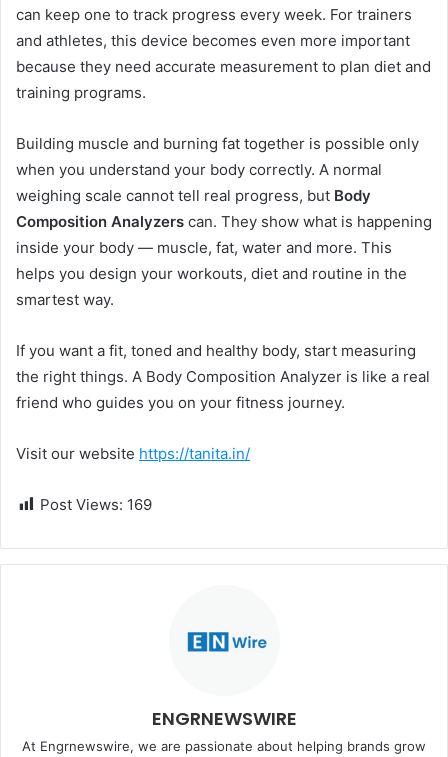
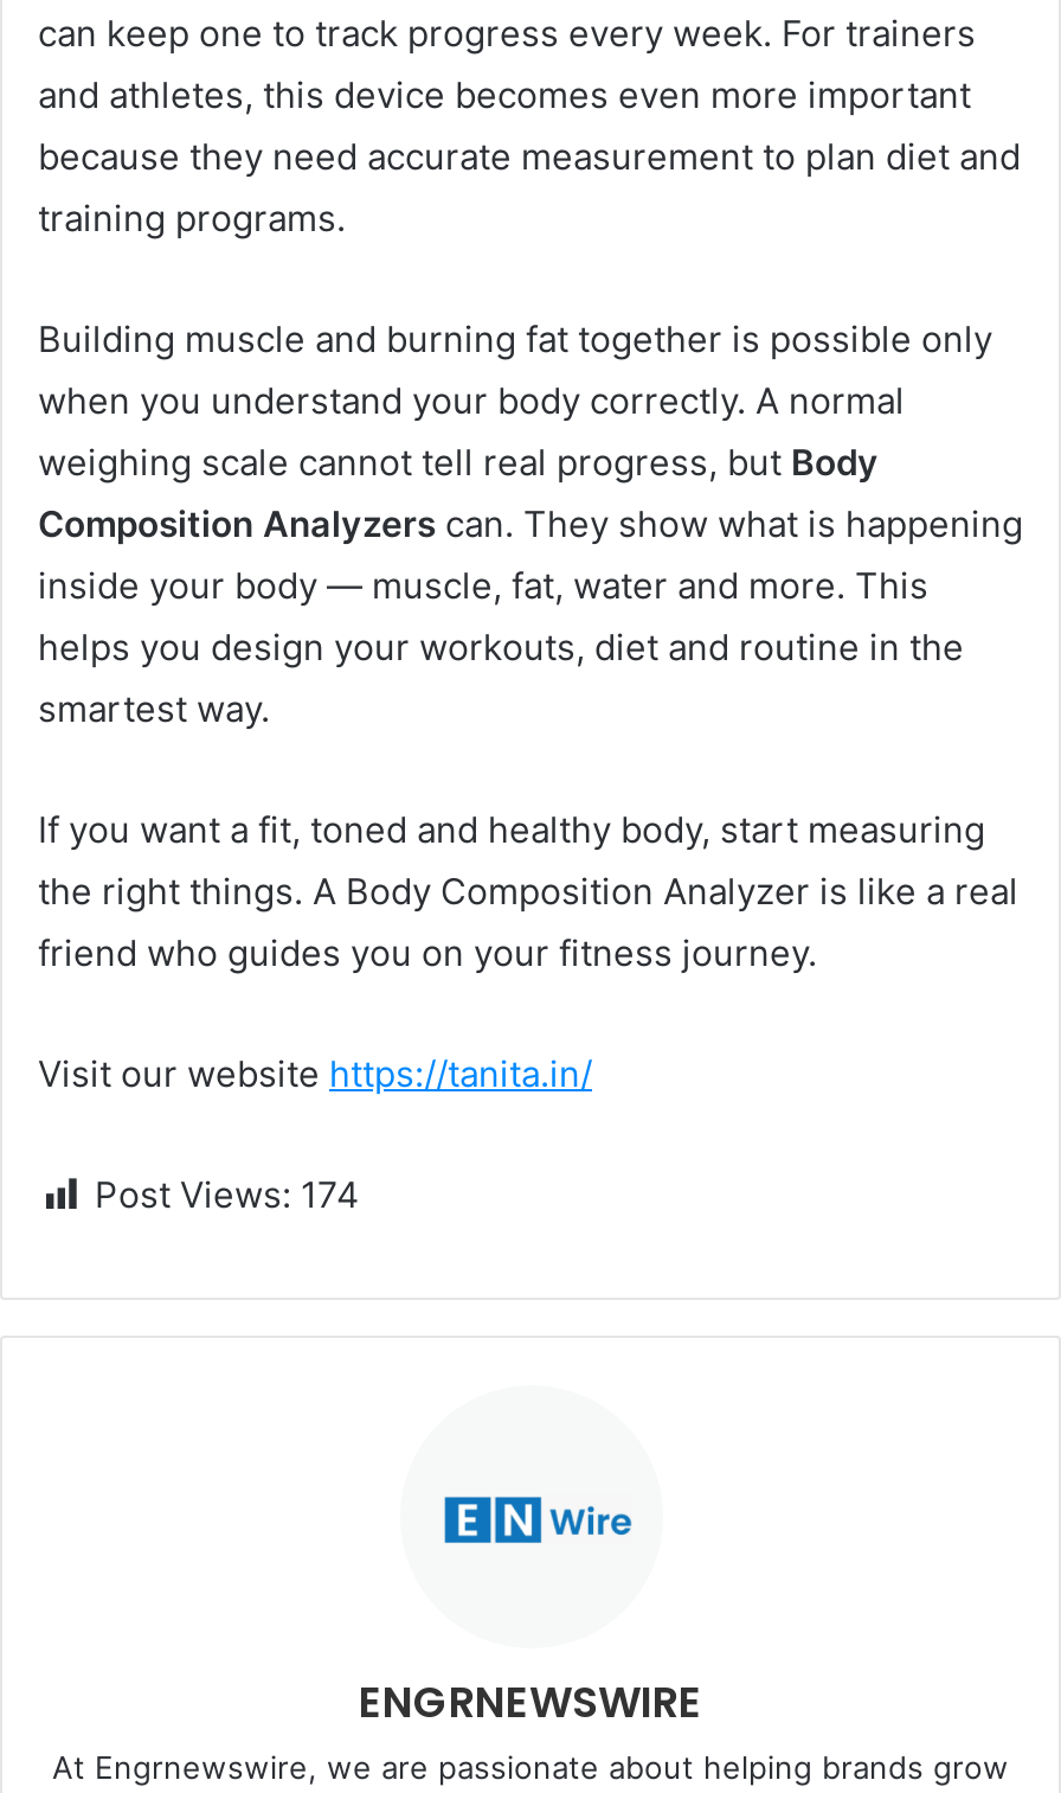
- Post Views: 169
+ Post Views: 174
